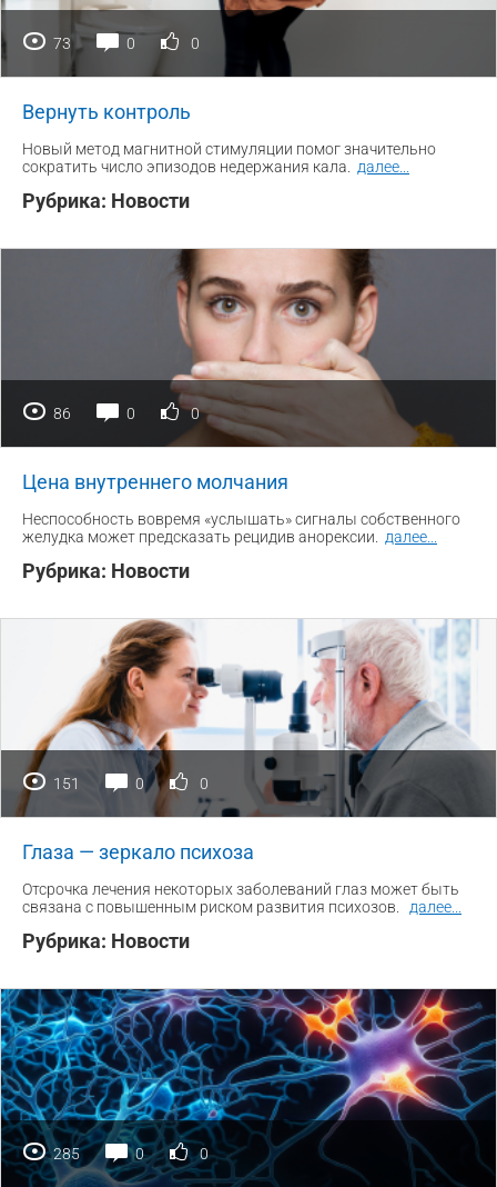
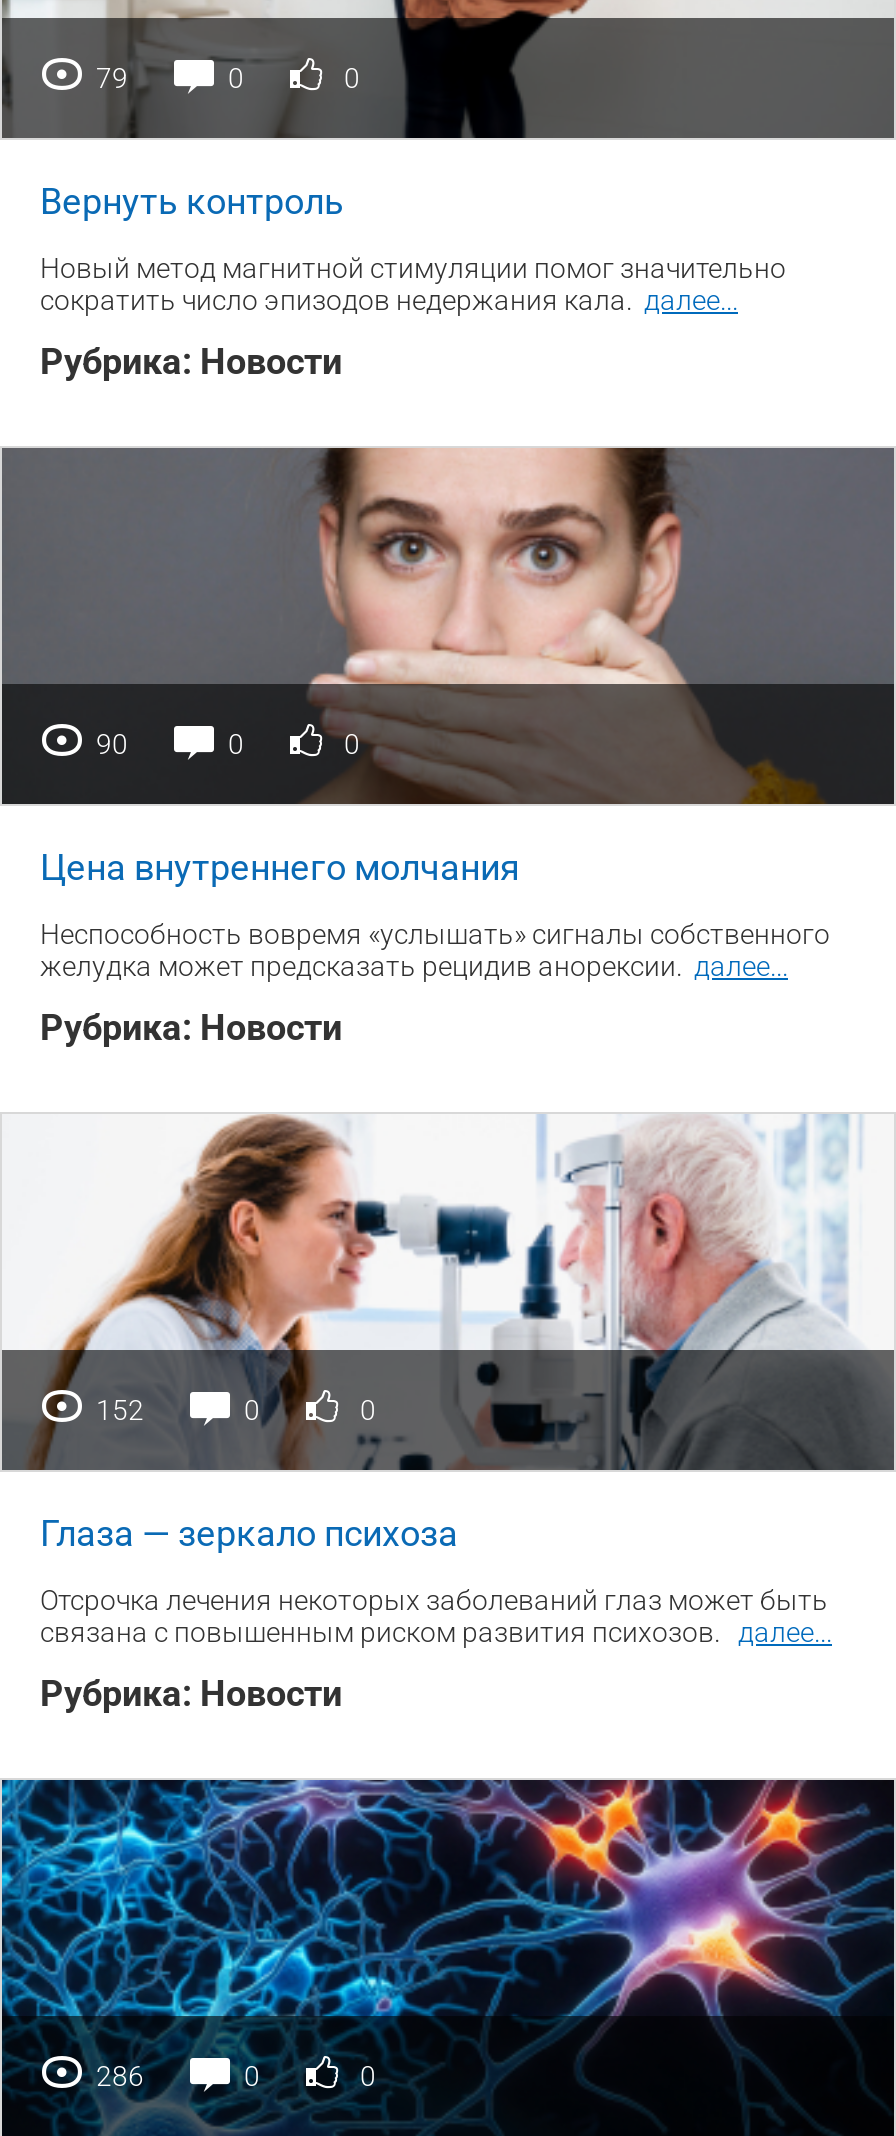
- 73
+ 79

- 86
+ 90

- 151
+ 152

- 285
+ 286
